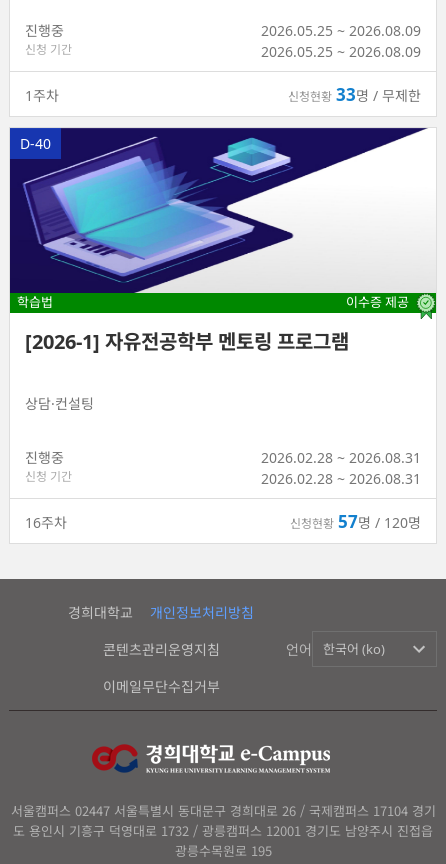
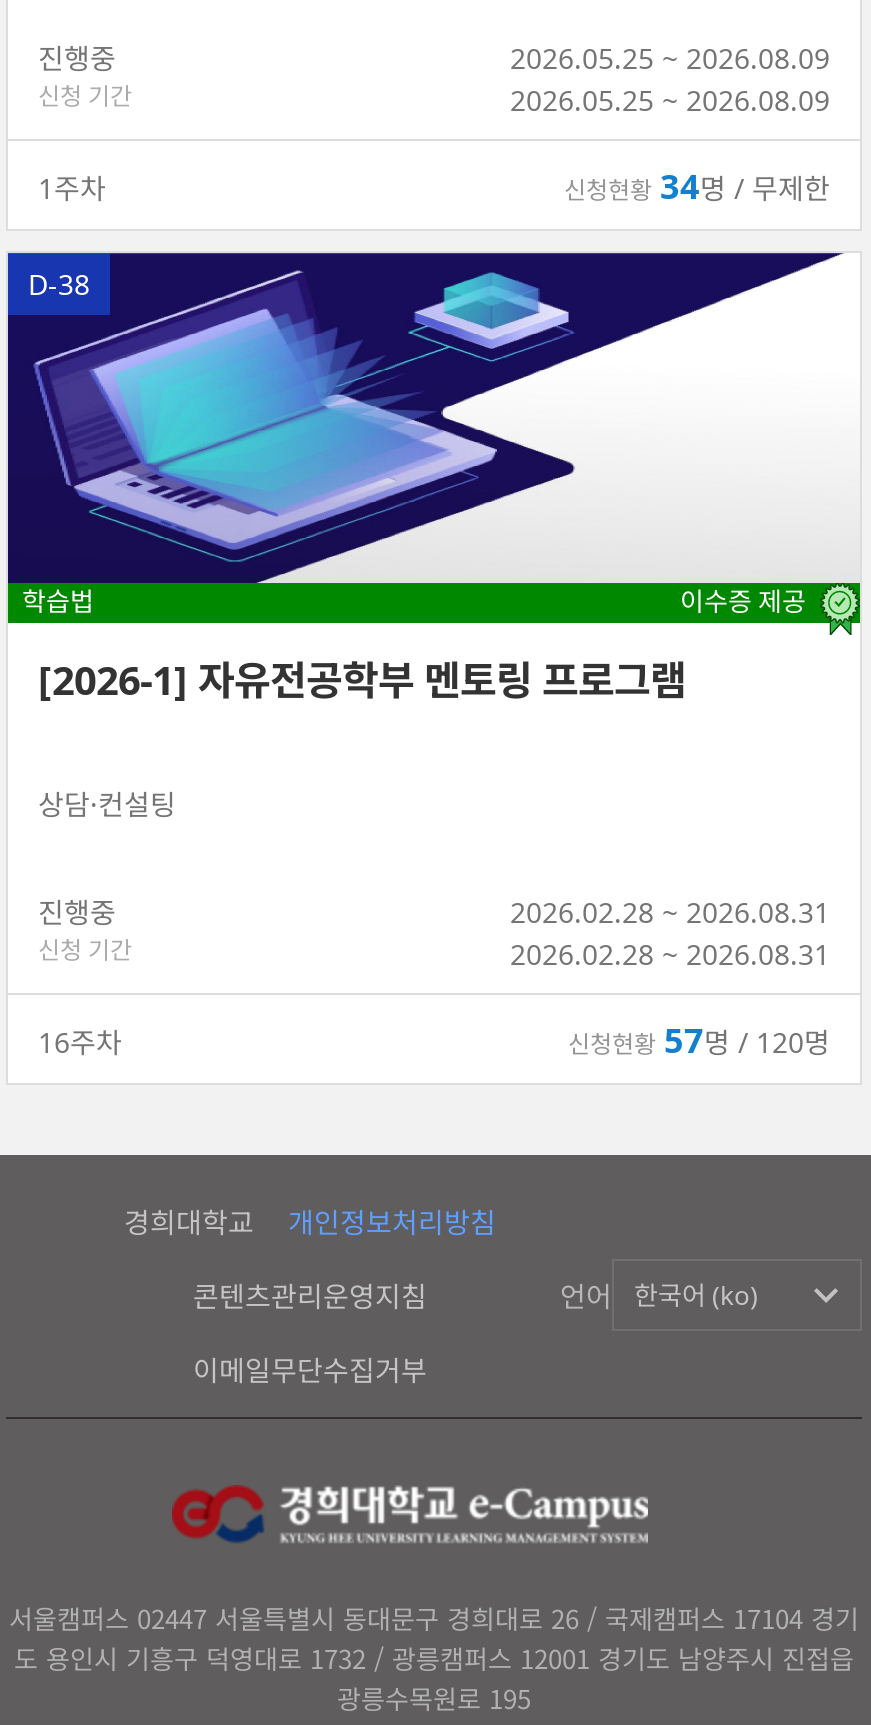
- 신청현황 33명 / 무제한
+ 신청현황 34명 / 무제한

- D-40
+ D-38
